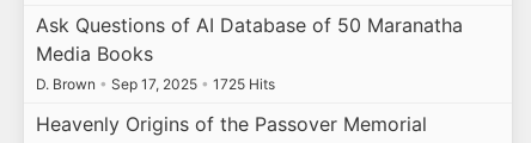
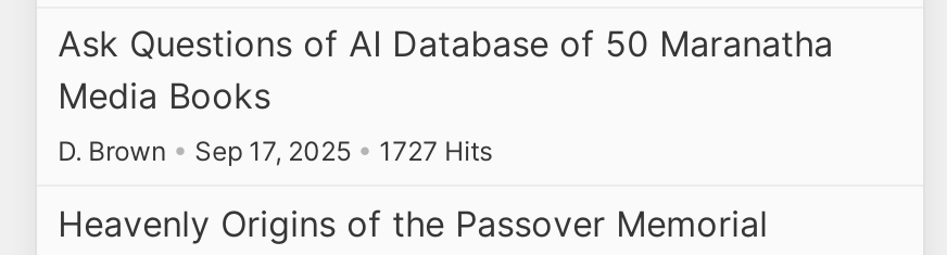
- D. Brown • Sep 17, 2025 • 1725 Hits
+ D. Brown • Sep 17, 2025 • 1727 Hits
